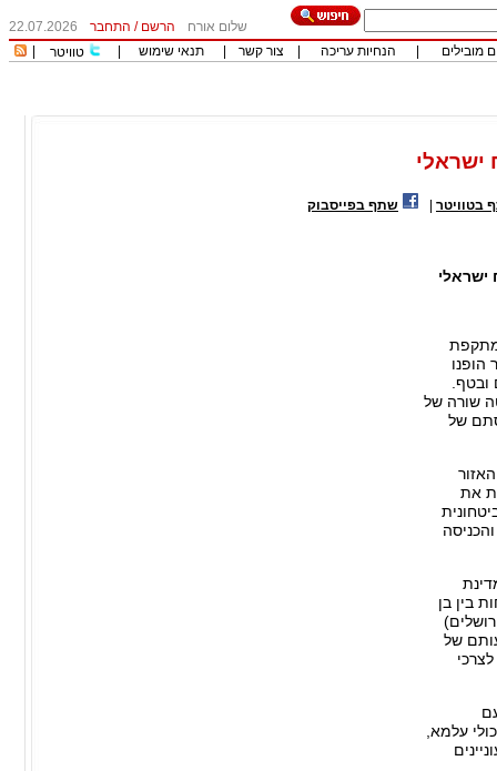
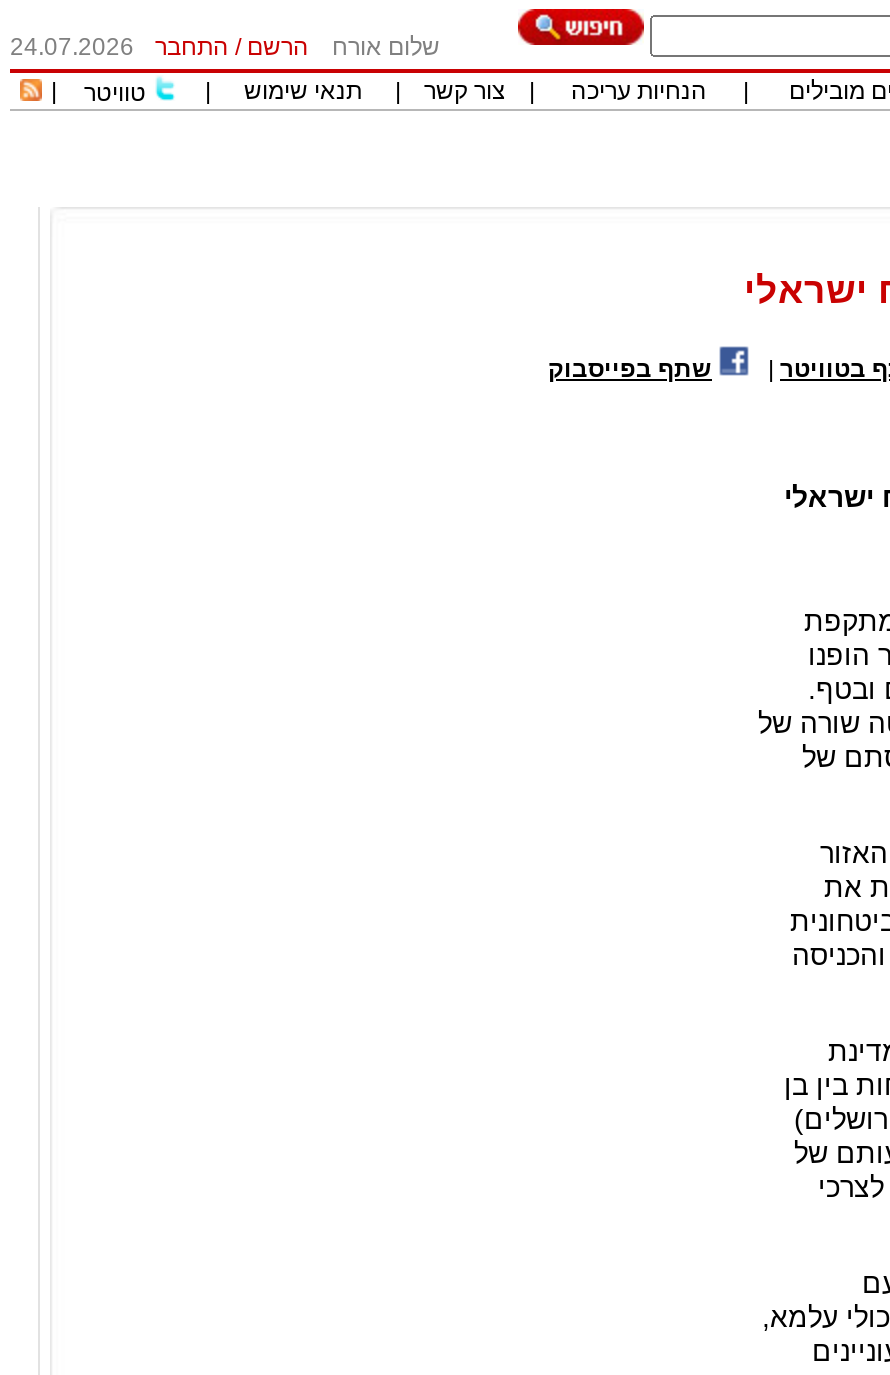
- שלום אורח הרשם / התחבר 22.07.2026
+ שלום אורח הרשם / התחבר 24.07.2026
